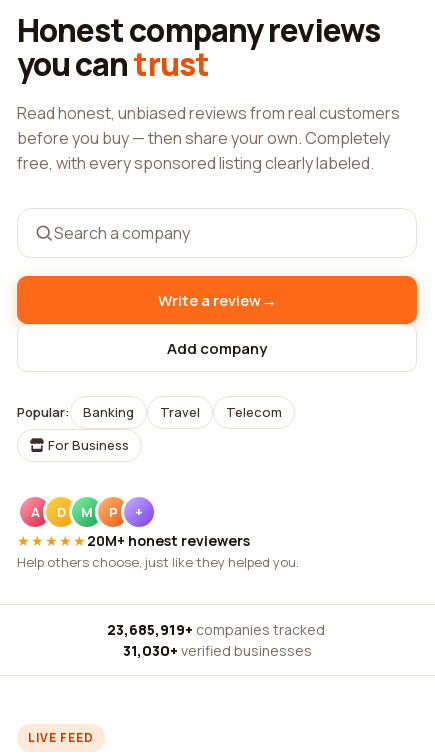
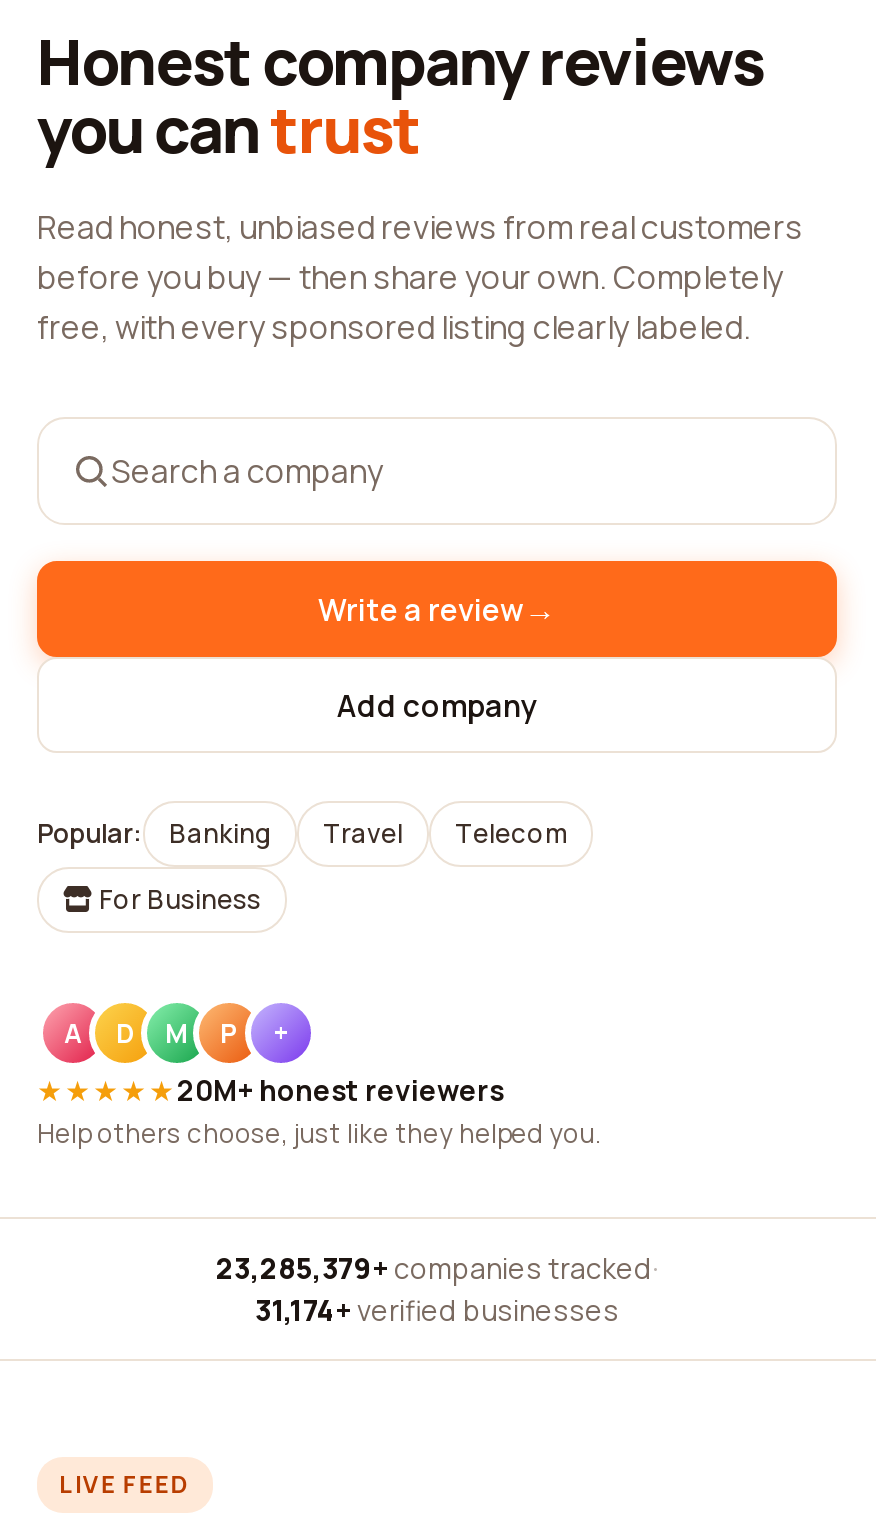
- 23,685,919+ companies tracked ·
+ 23,285,379+ companies tracked ·

- 31,030+ verified businesses
+ 31,174+ verified businesses
